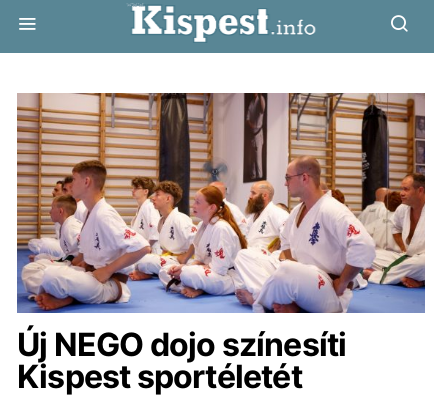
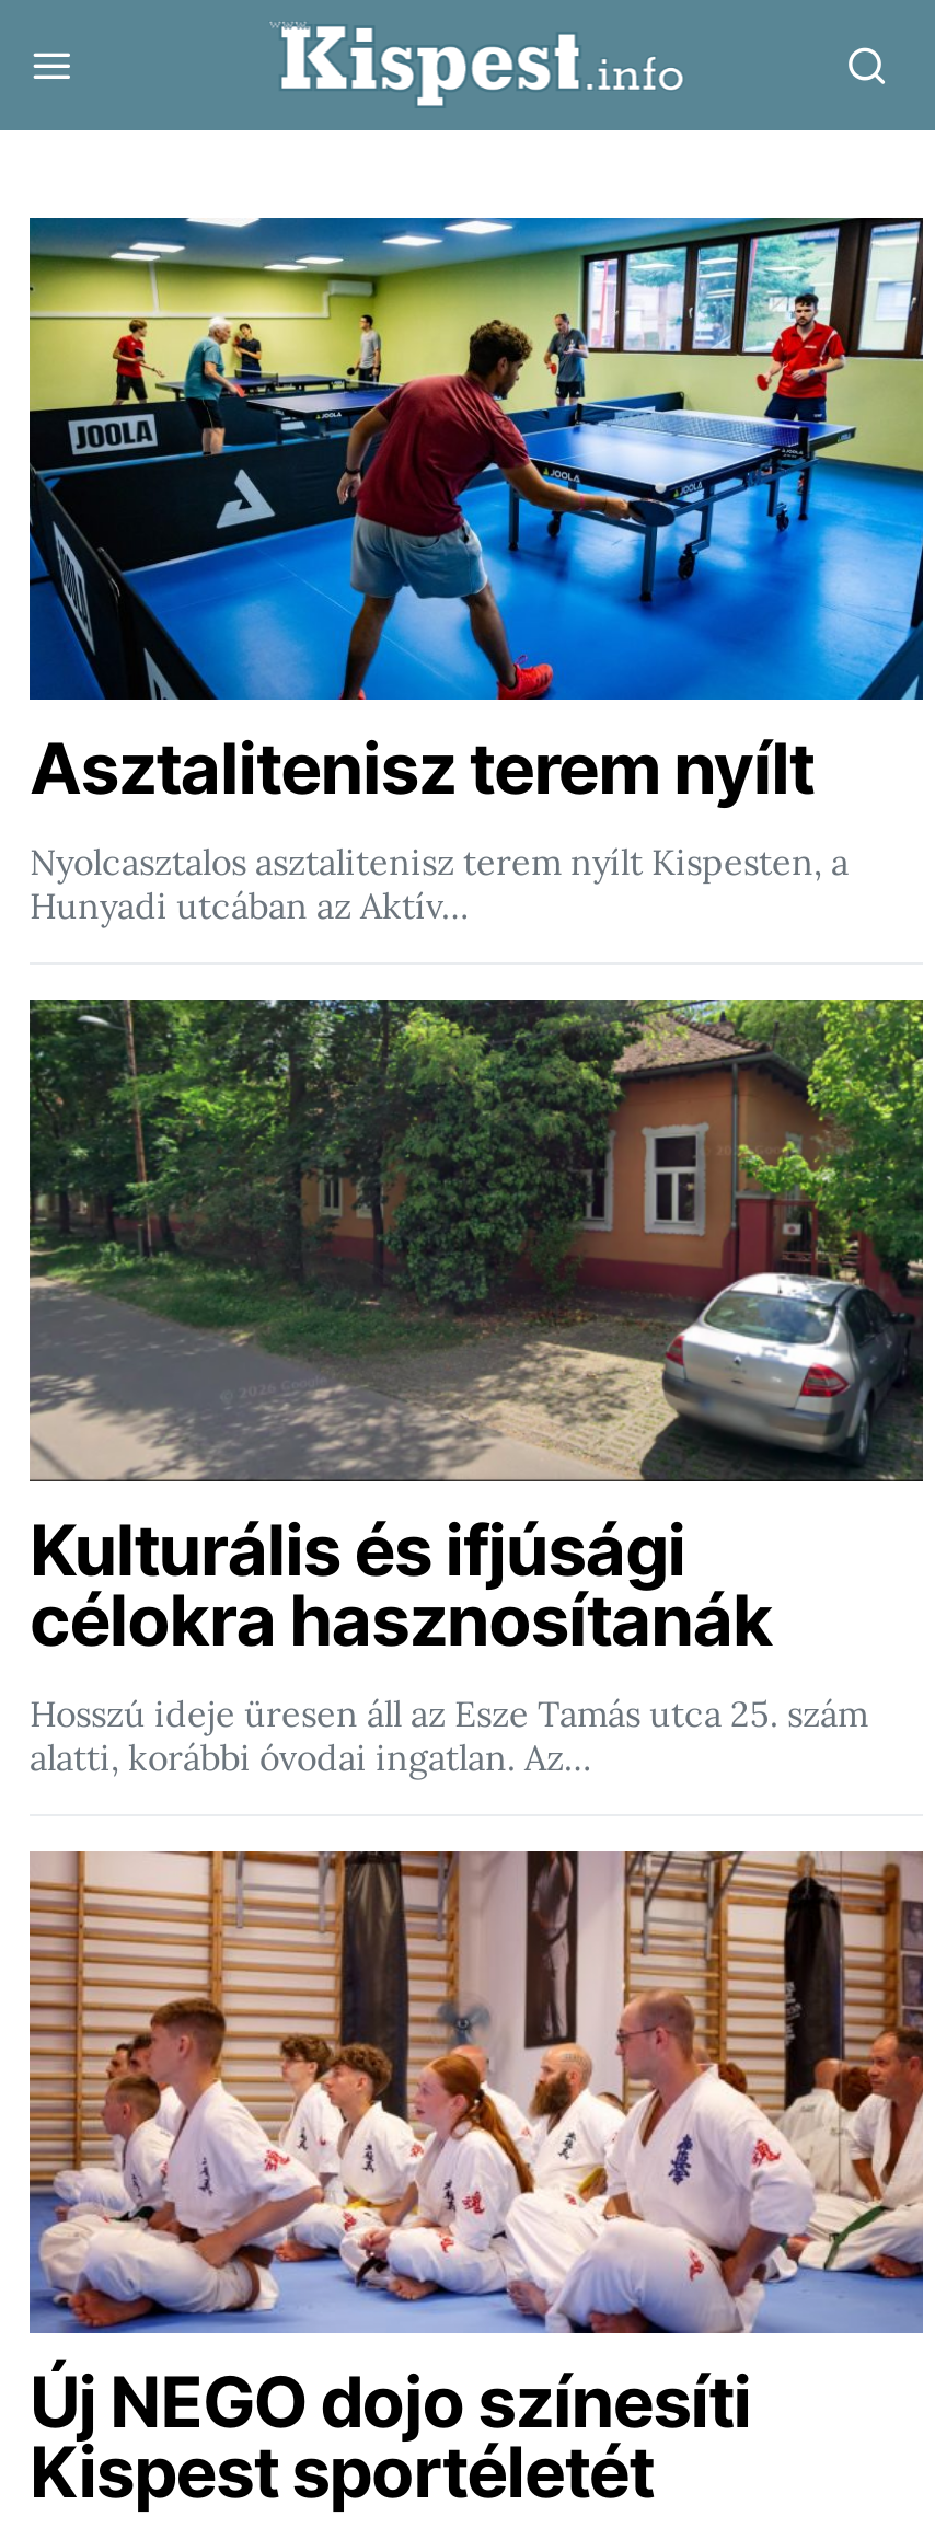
+ [image]
+ Asztalitenisz terem nyílt
+ Nyolcasztalos asztalitenisz terem nyílt Kispesten, a
+ Hunyadi utcában az Aktív…

+ [image]
+ Kulturális és ifjúsági
+ célokra hasznosítanák
+ Hosszú ideje üresen áll az Esze Tamás utca 25. szám
+ alatti, korábbi óvodai ingatlan. Az…
